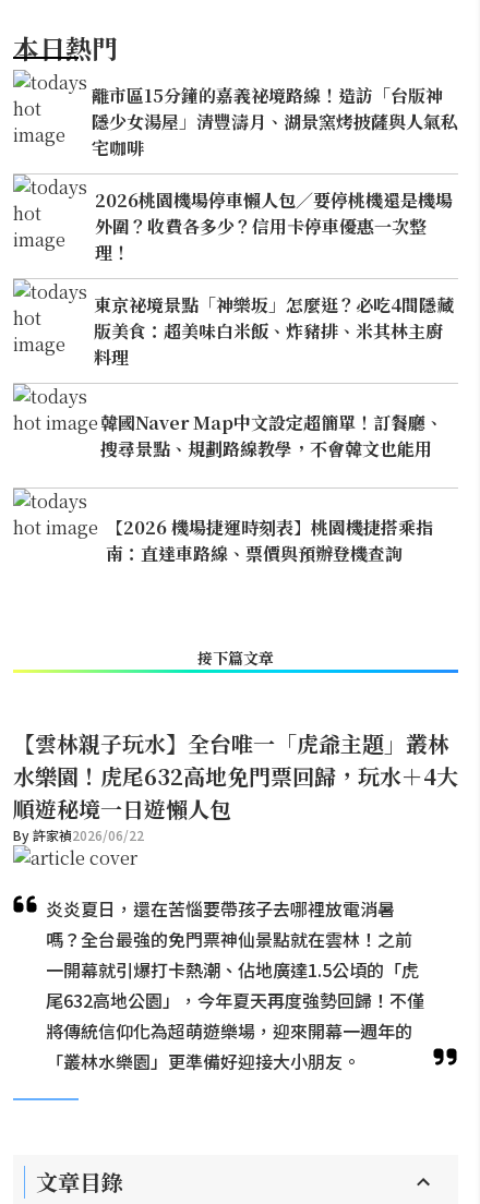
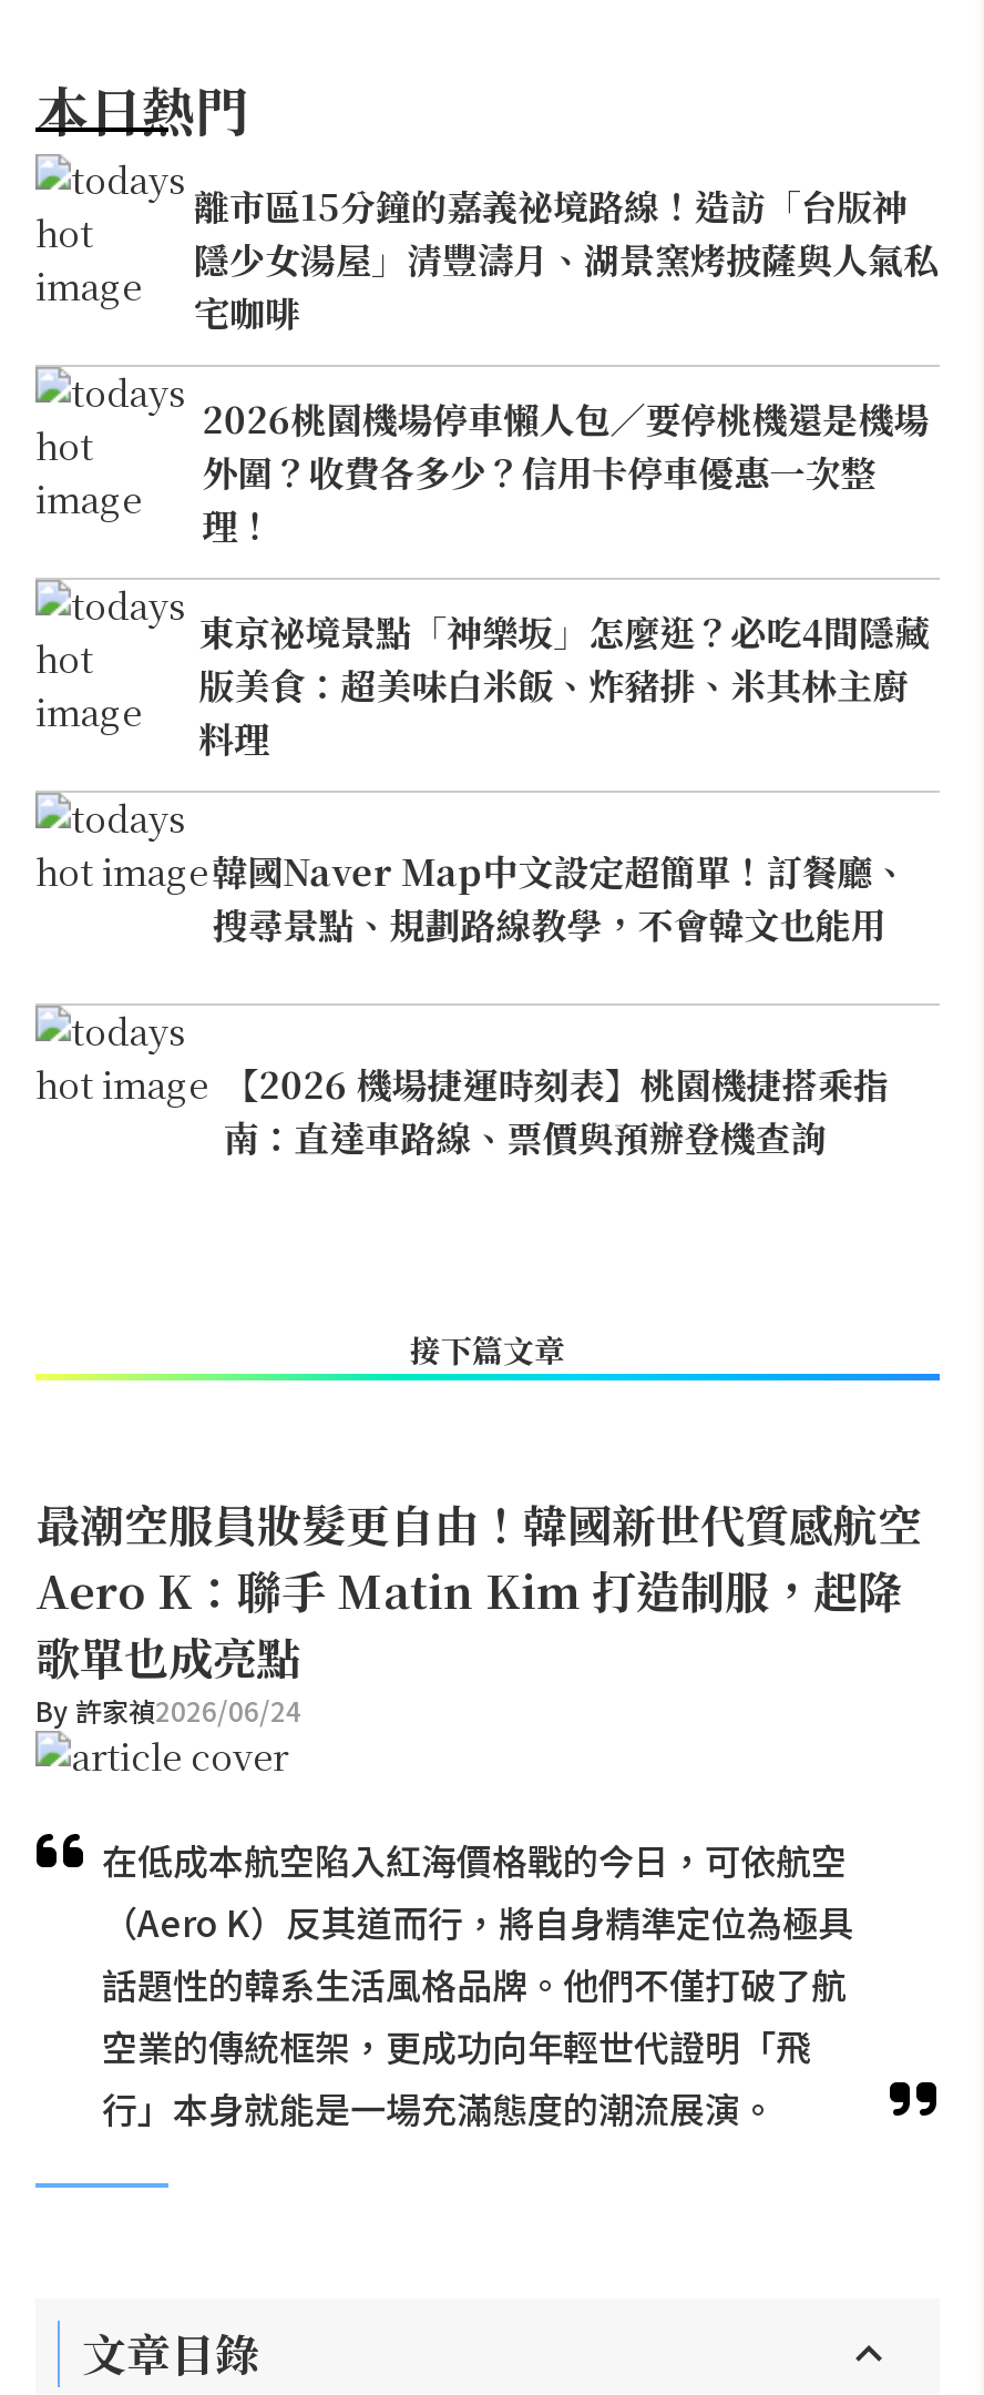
- 【雲林親子玩水】全台唯一「虎爺主題」叢林
- 水樂園！虎尾632高地免門票回歸，玩水＋4大
- 順遊秘境一日遊懶人包
- By 許家禎2026/06/22
+ 最潮空服員妝髮更自由！韓國新世代質感航空
+ Aero K：聯手 Matin Kim 打造制服，起降
+ 歌單也成亮點
+ By 許家禎2026/06/24

- 炎炎夏日，還在苦惱要帶孩子去哪裡放電消暑
- 嗎？全台最強的免門票神仙景點就在雲林！之前
- 一開幕就引爆打卡熱潮、佔地廣達1.5公頃的「虎
- 尾632高地公園」，今年夏天再度強勢回歸！不僅
- 將傳統信仰化為超萌遊樂場，迎來開幕一週年的
- 「叢林水樂園」更準備好迎接大小朋友。
+ 在低成本航空陷入紅海價格戰的今日，可依航空
+ （Aero K）反其道而行，將自身精準定位為極具
+ 話題性的韓系生活風格品牌。他們不僅打破了航
+ 空業的傳統框架，更成功向年輕世代證明「飛
+ 行」本身就能是一場充滿態度的潮流展演。
